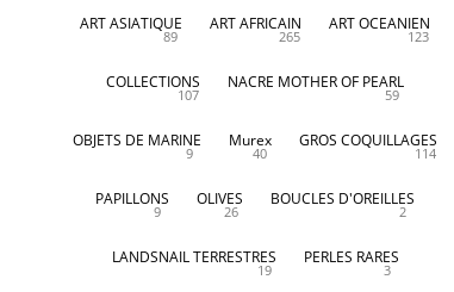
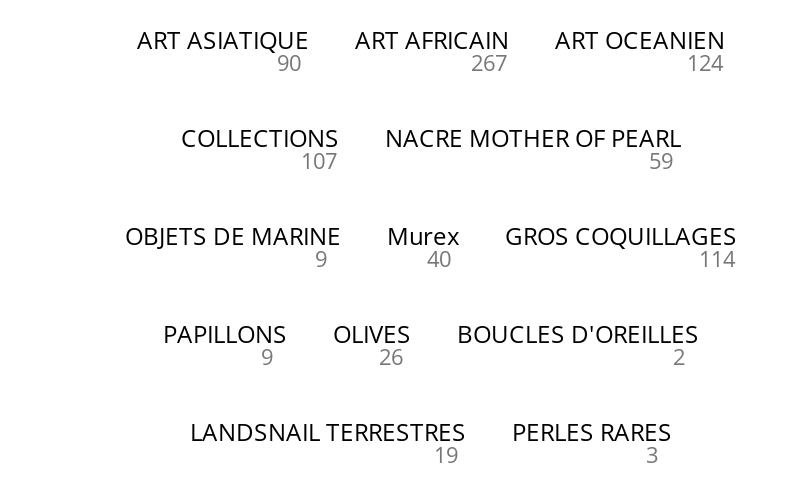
- 89
+ 90

- 265
+ 267

- 123
+ 124
